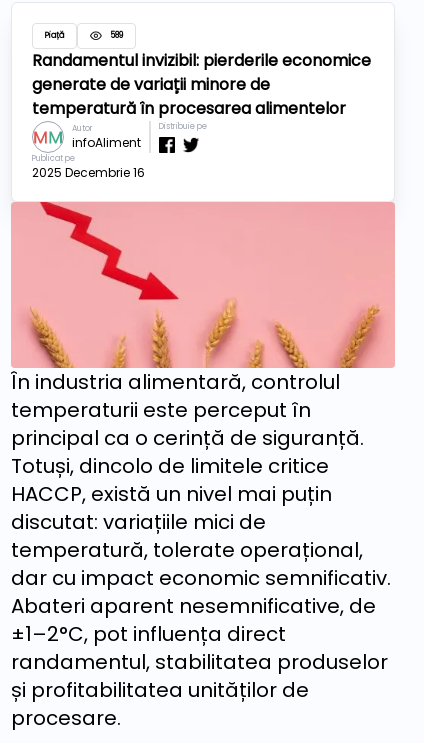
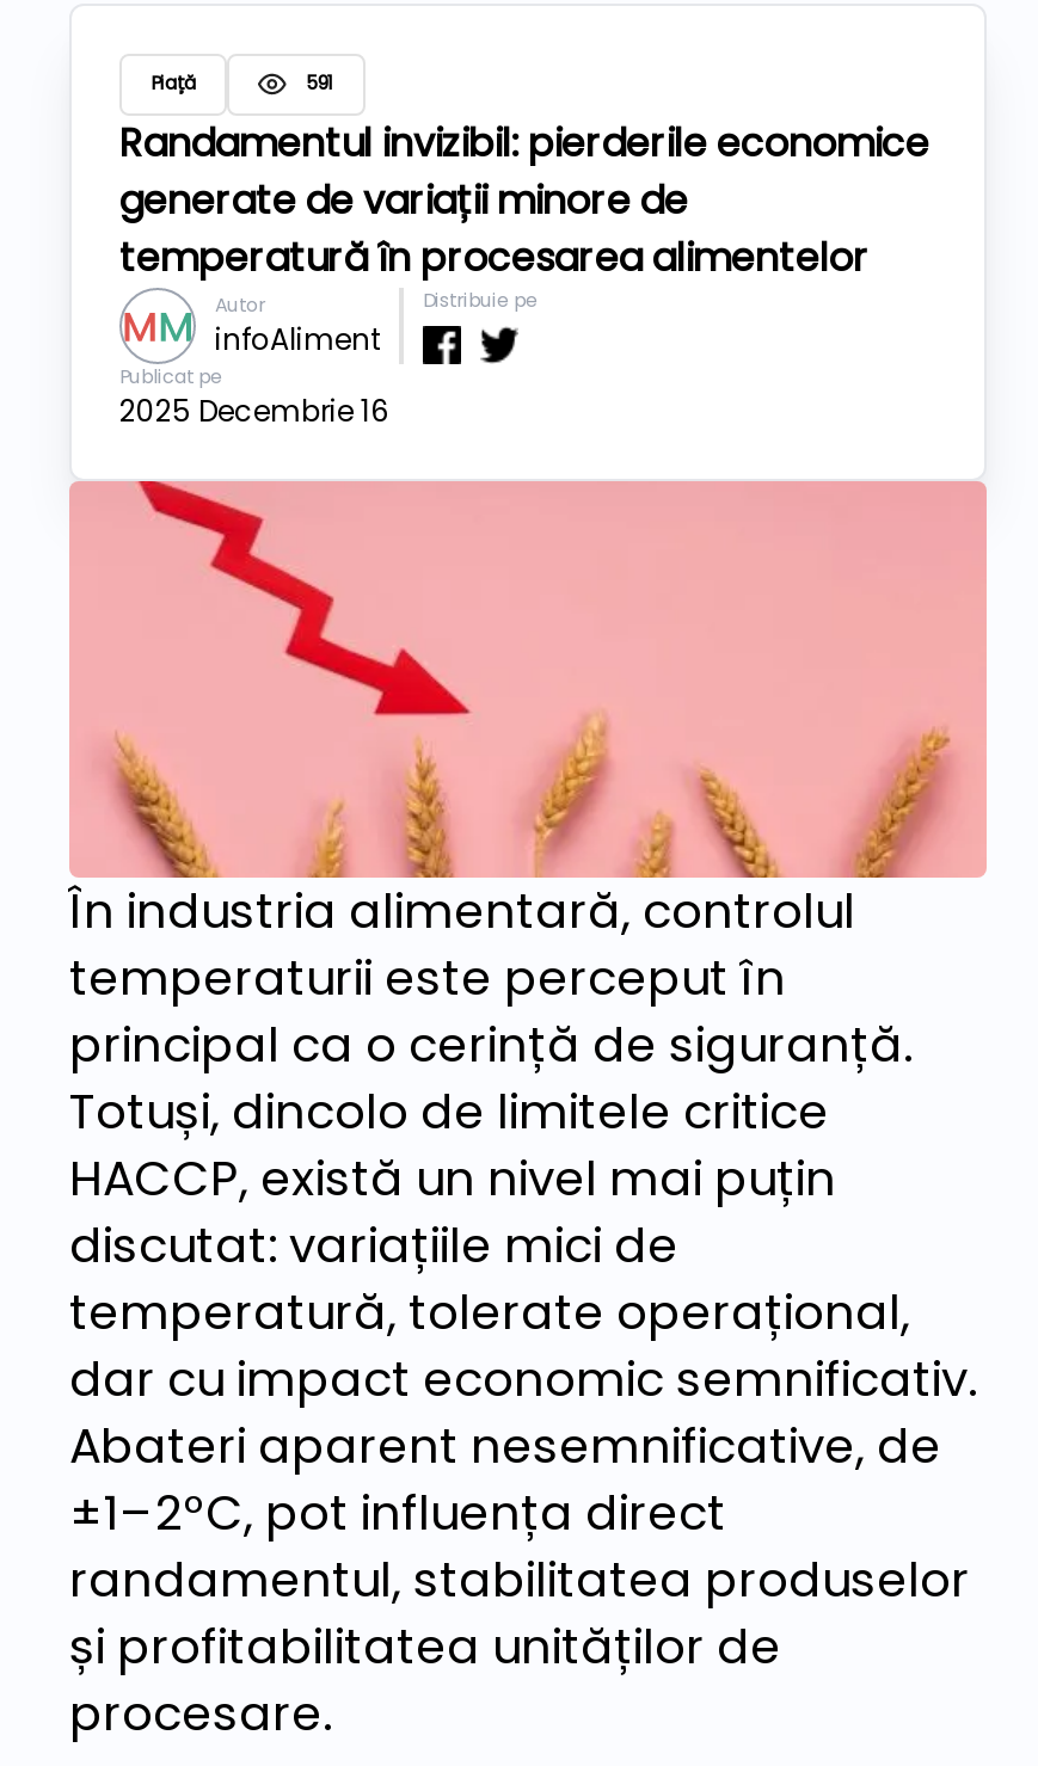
- 589
+ 591
